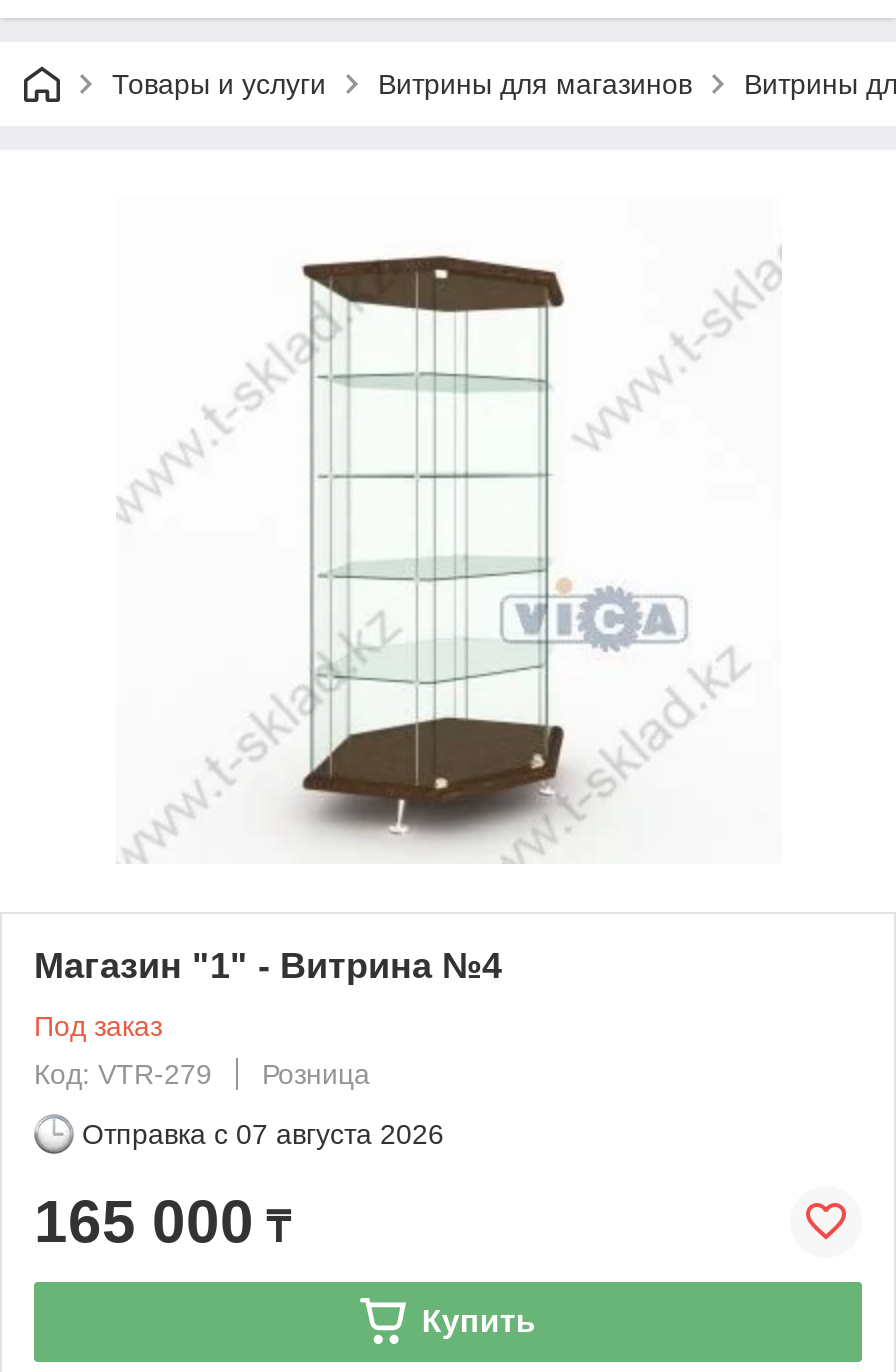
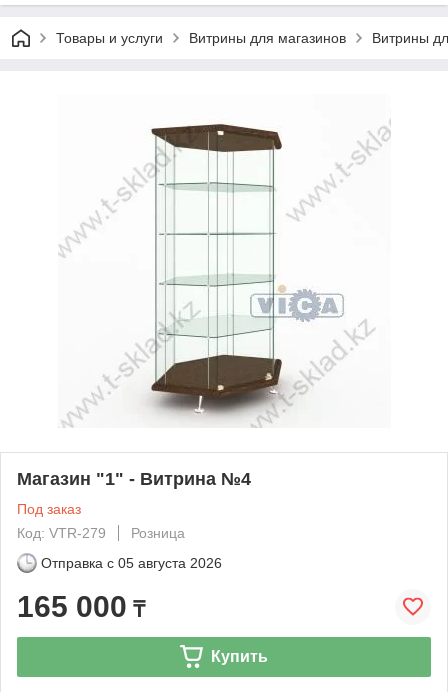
- Отправка с 07 августа 2026
+ Отправка с 05 августа 2026
